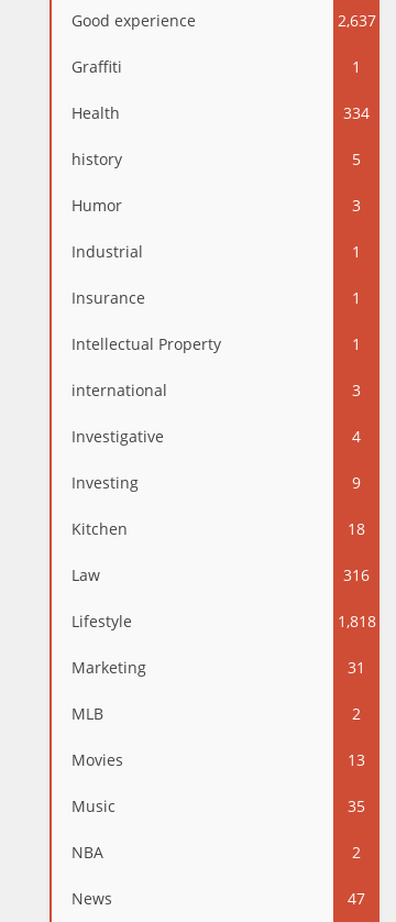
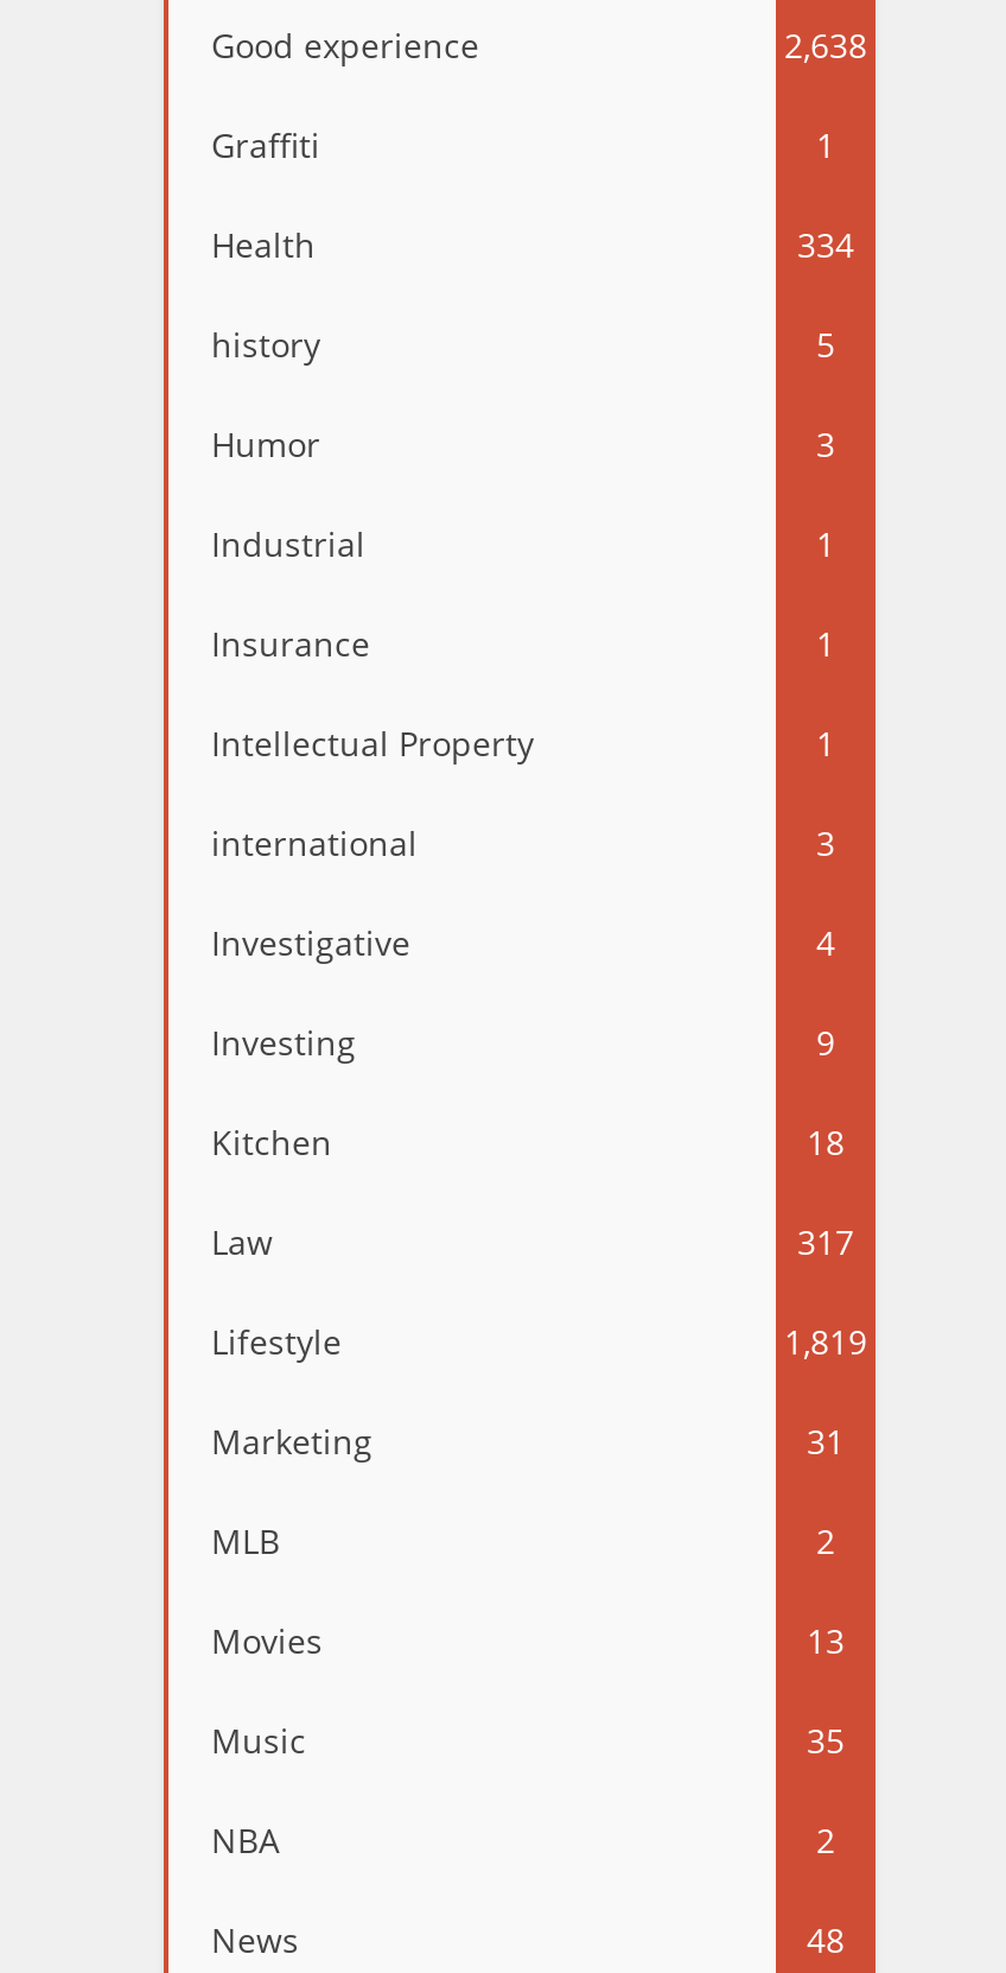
- 2,637
+ 2,638

- 316
+ 317

- 1,818
+ 1,819

- 47
+ 48
